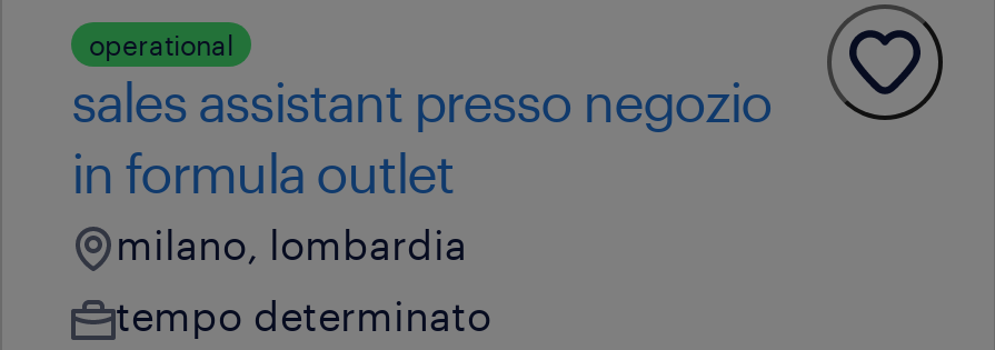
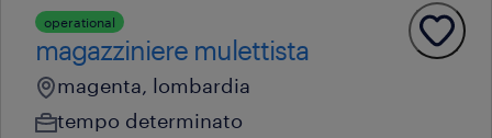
- sales assistant presso negozio
- in formula outlet
- milano, lombardia
+ magazziniere mulettista
+ magenta, lombardia
